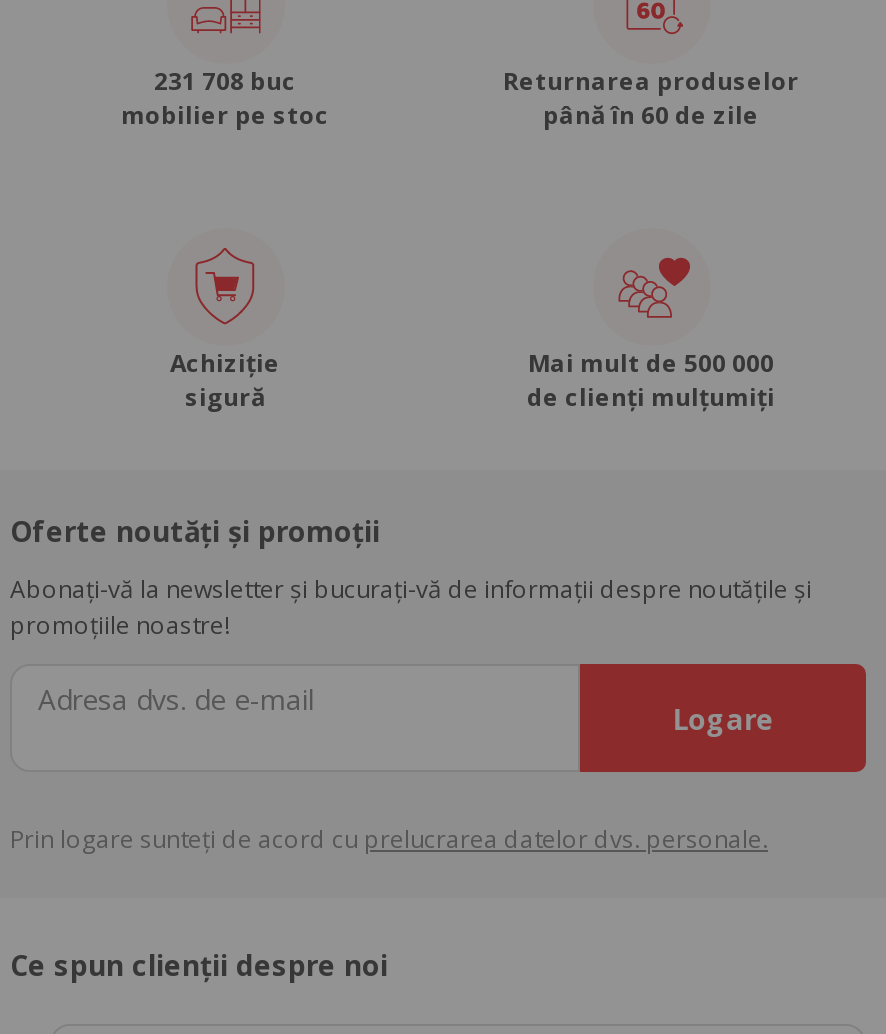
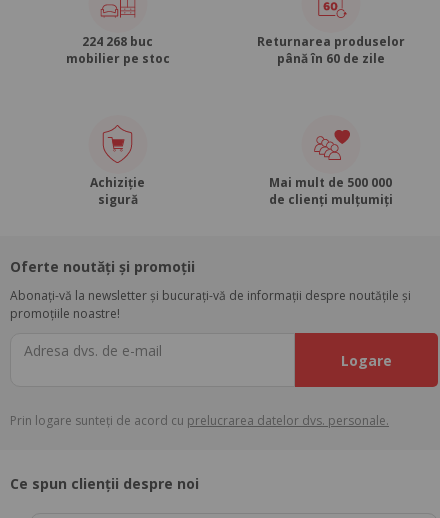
- 231 708 buc
+ 224 268 buc
